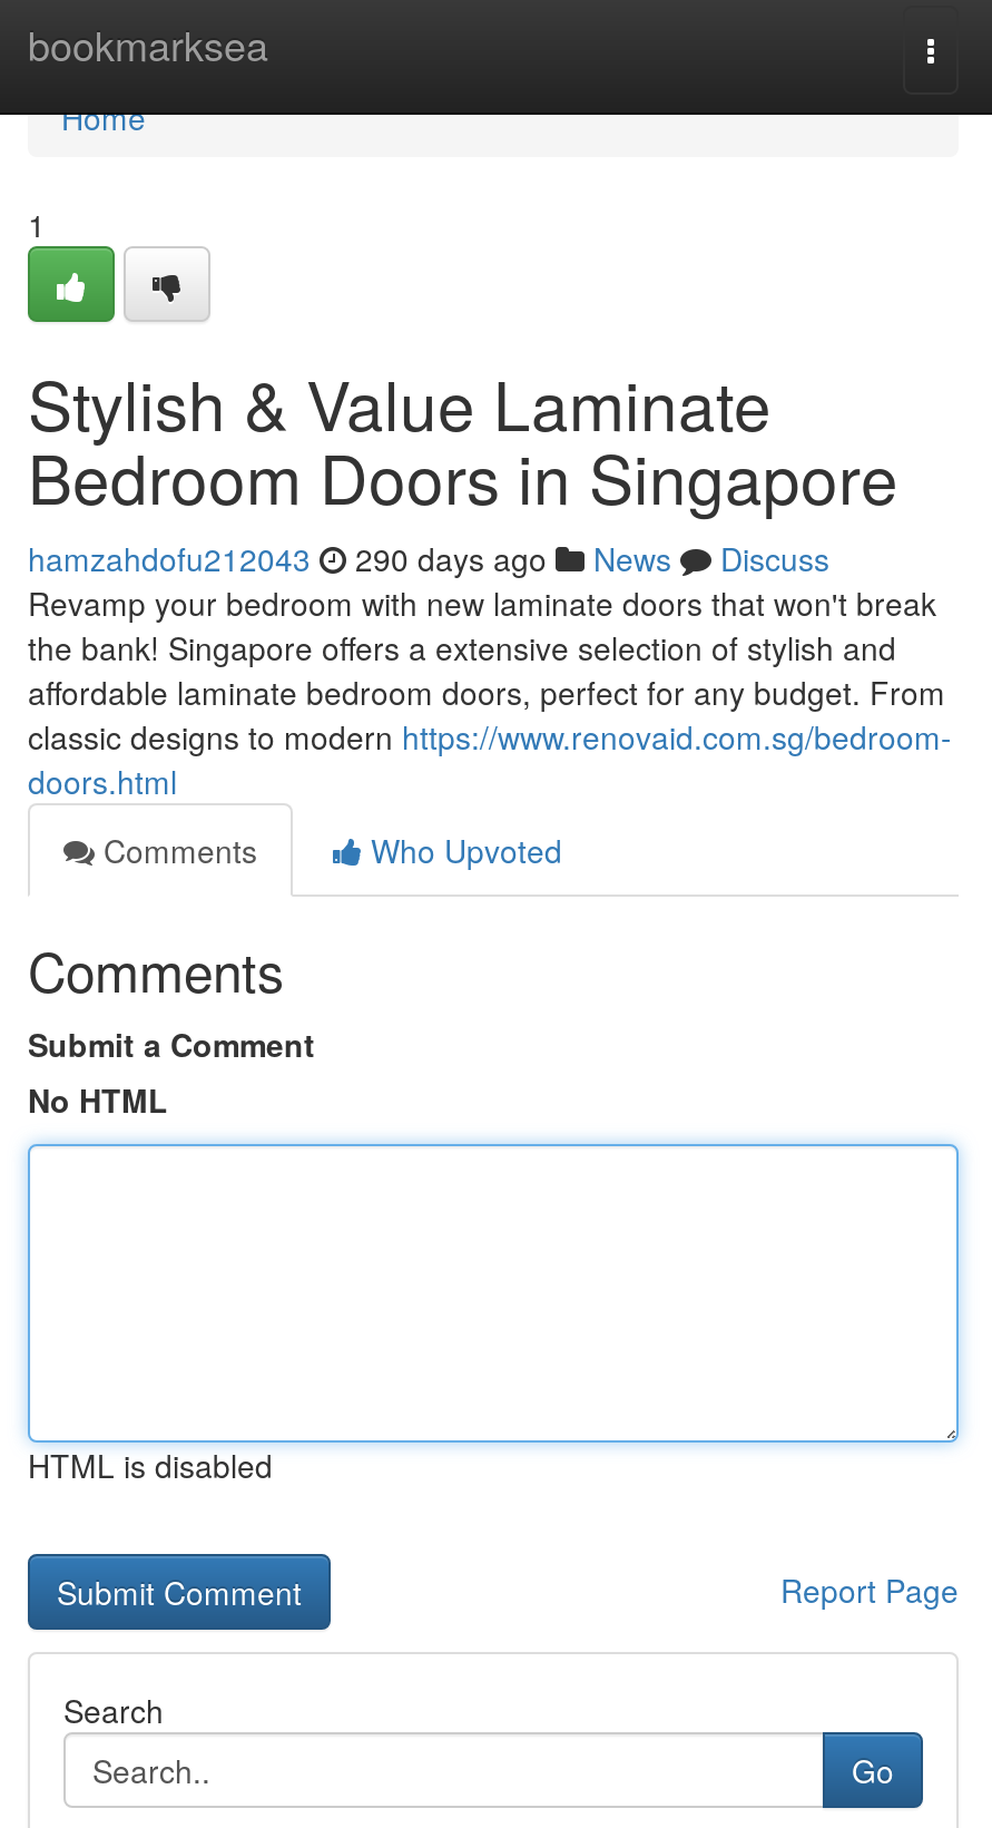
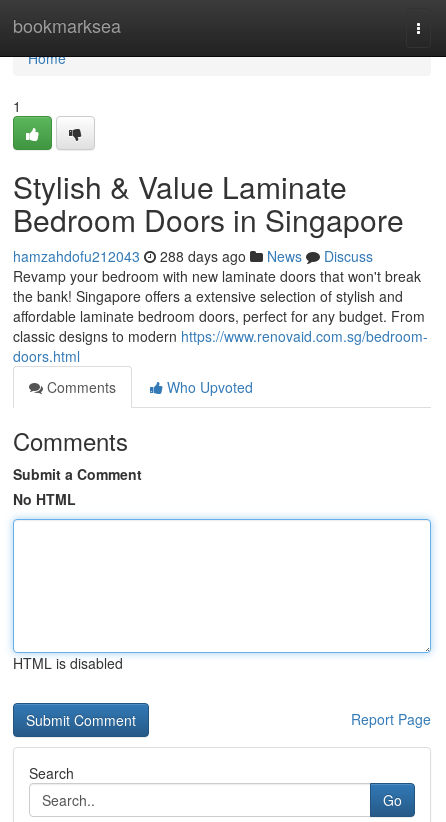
- hamzahdofu212043 290 days ago News Discuss
+ hamzahdofu212043 288 days ago News Discuss
